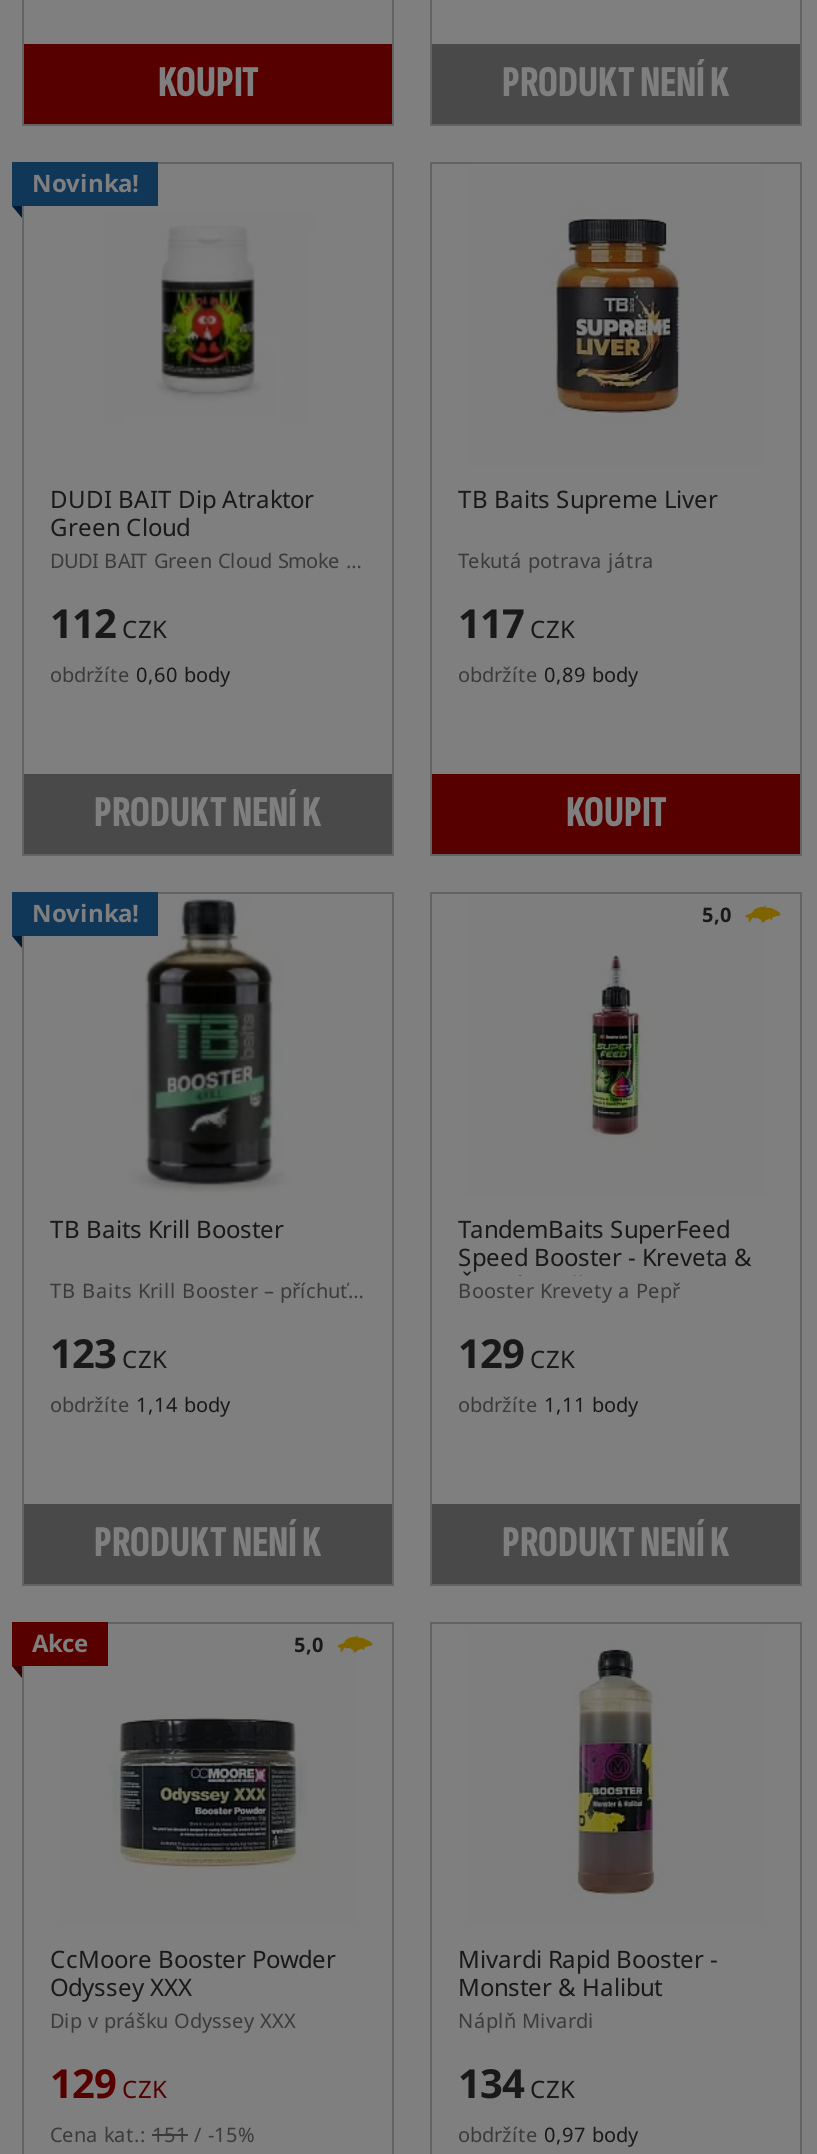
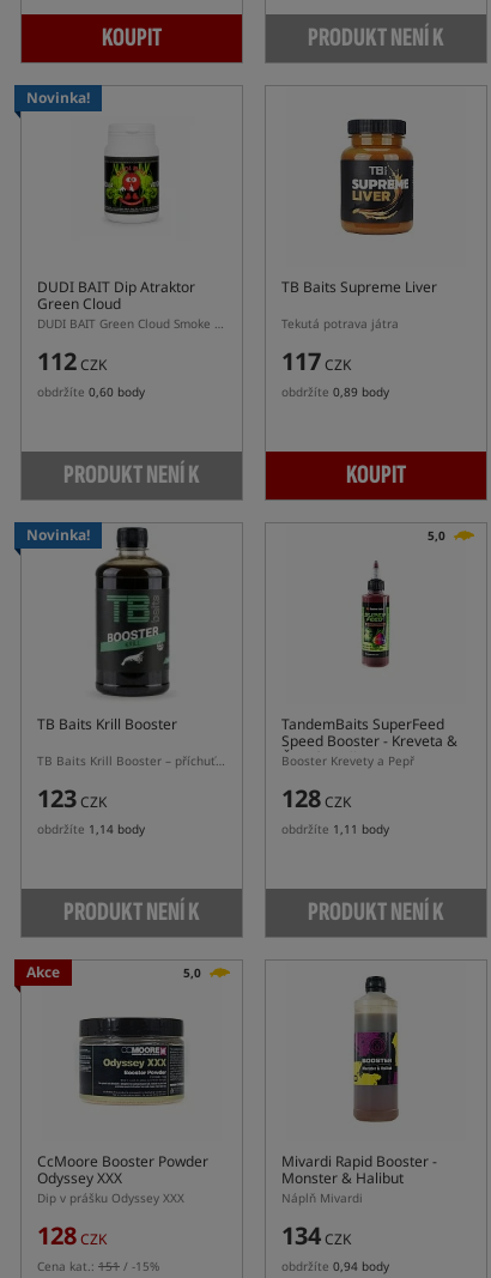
- 129CZK
+ 128CZK

- 129CZK
+ 128CZK

- obdržíte 0,97 body
+ obdržíte 0,94 body
